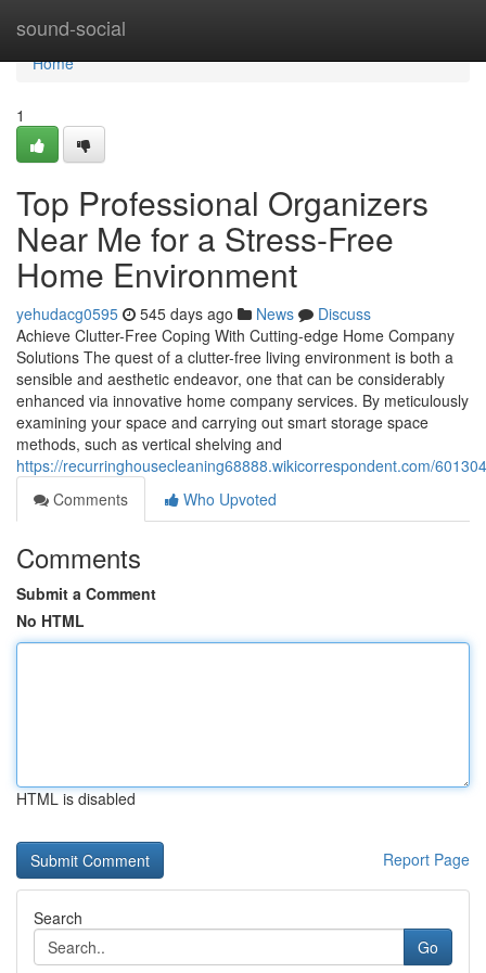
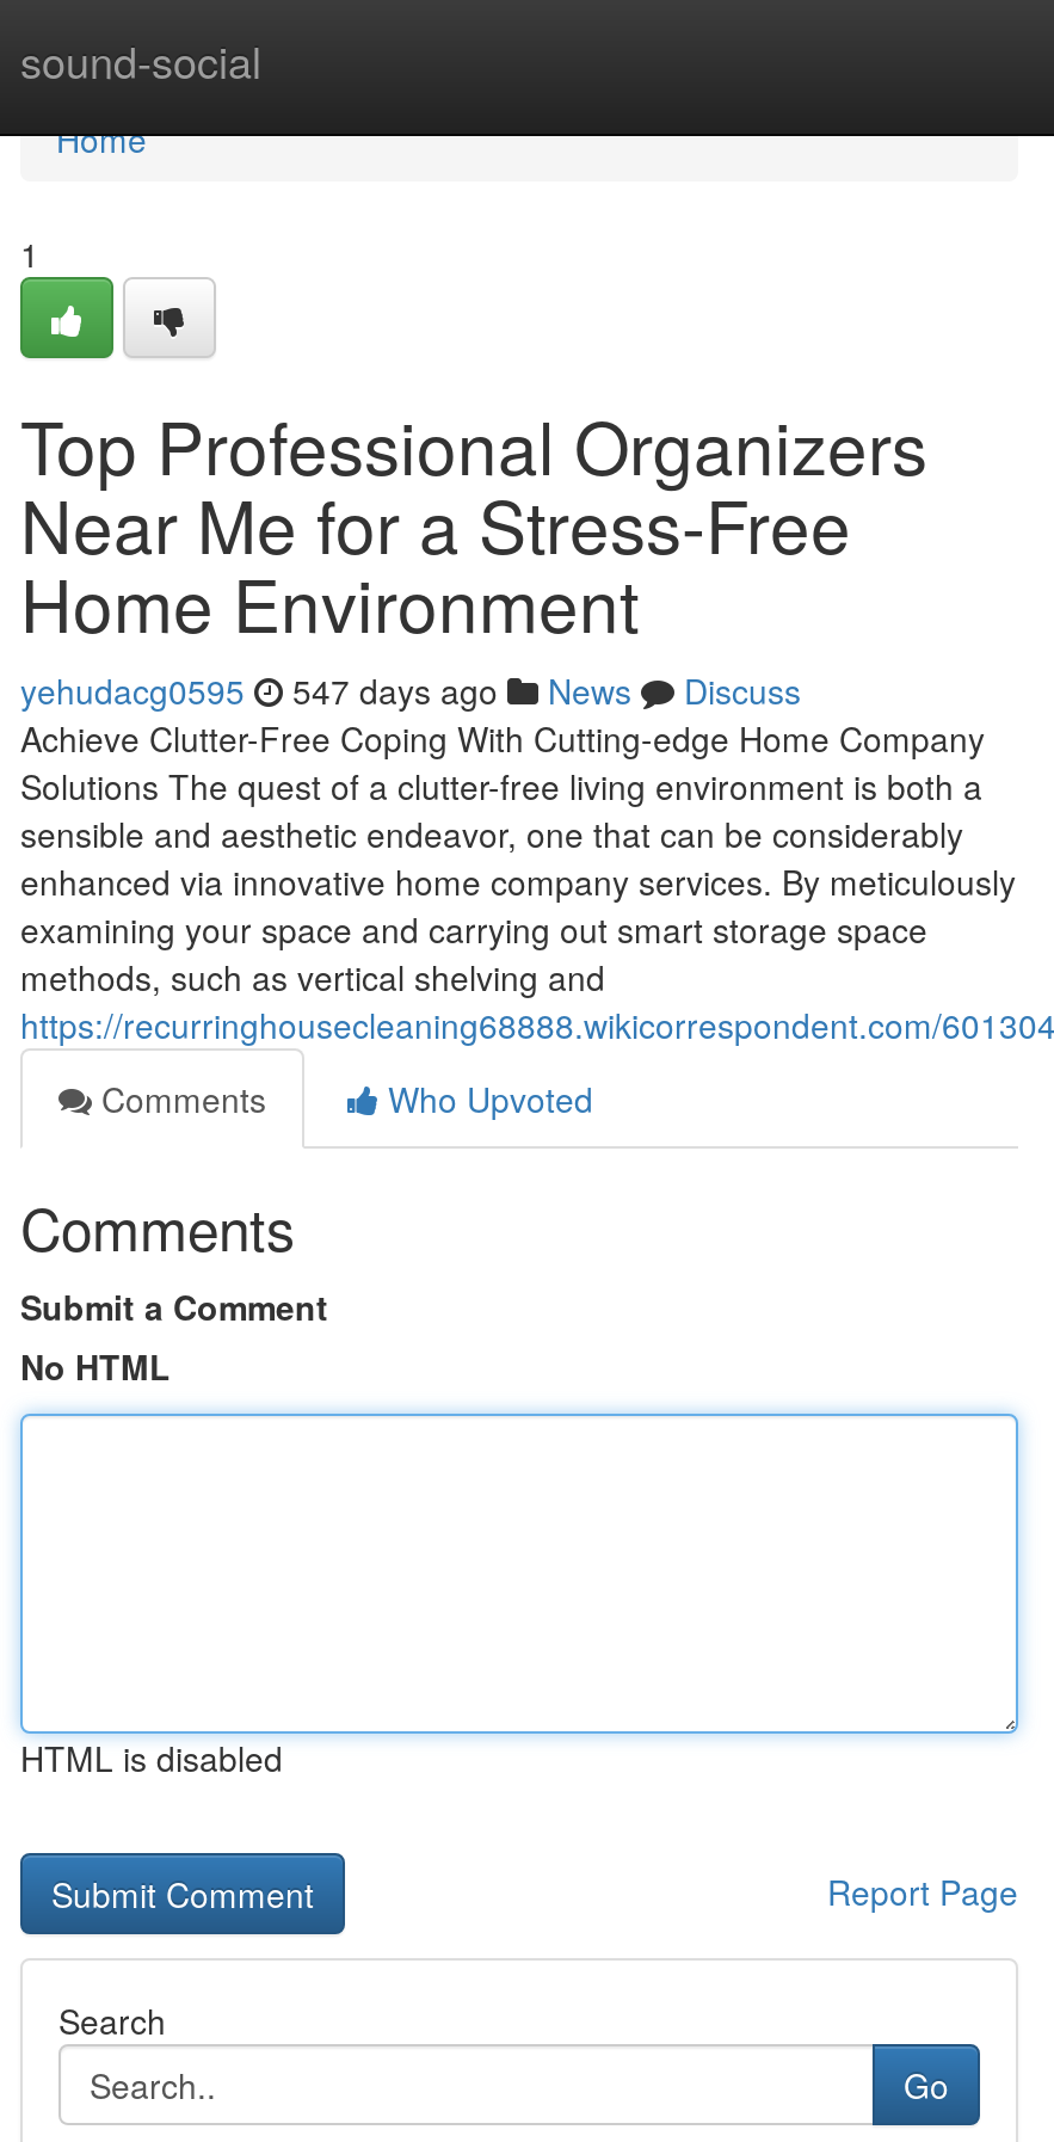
- yehudacg0595 545 days ago News Discuss
+ yehudacg0595 547 days ago News Discuss
